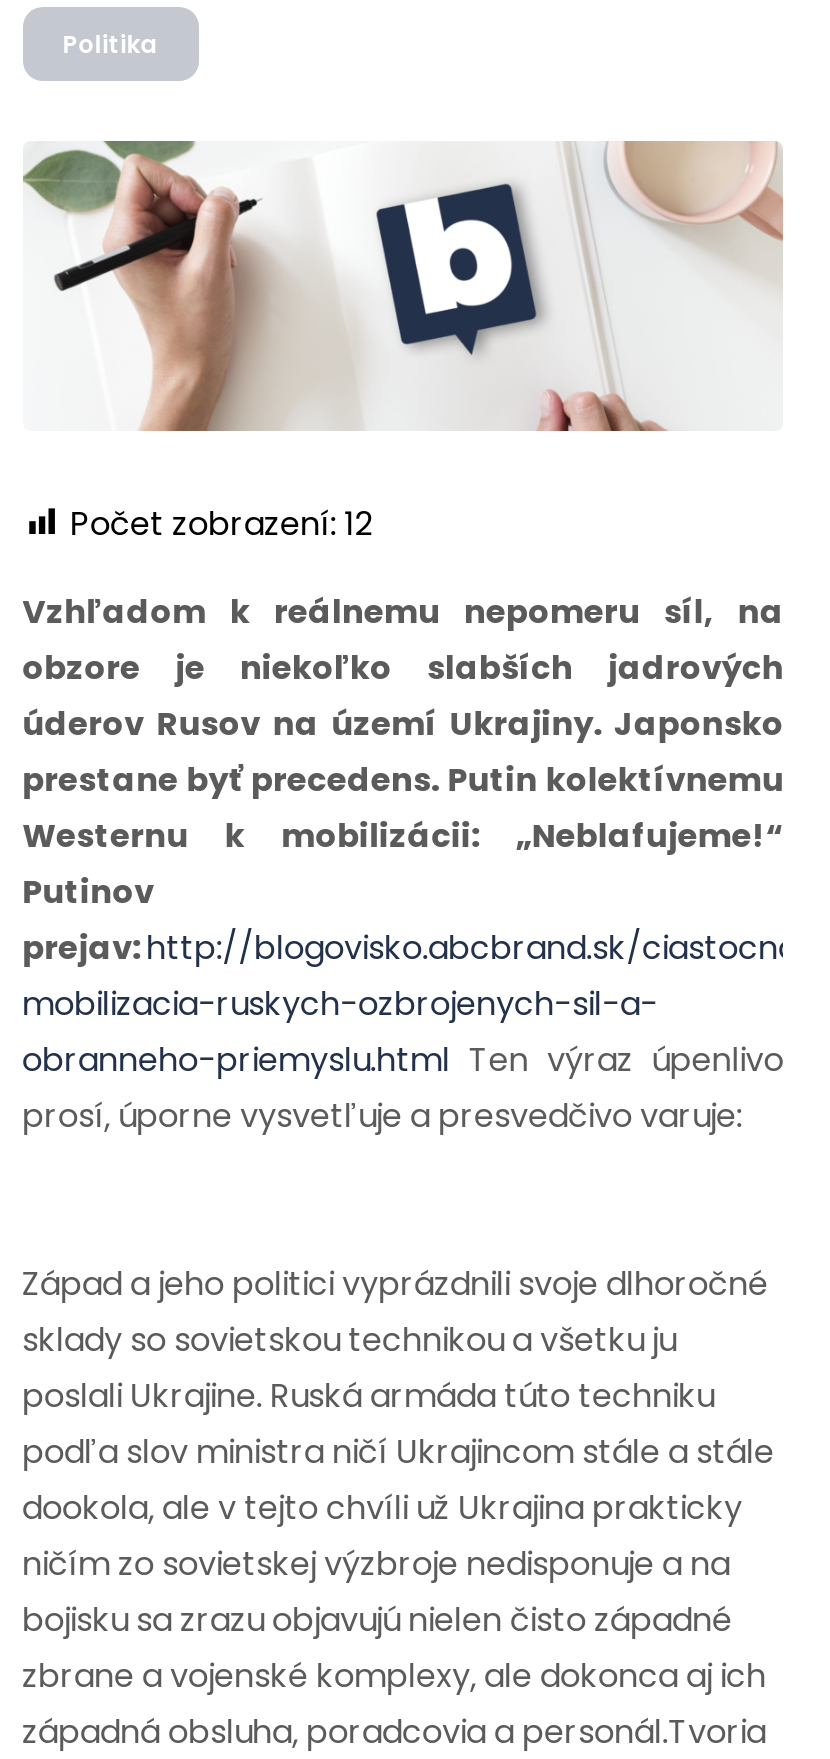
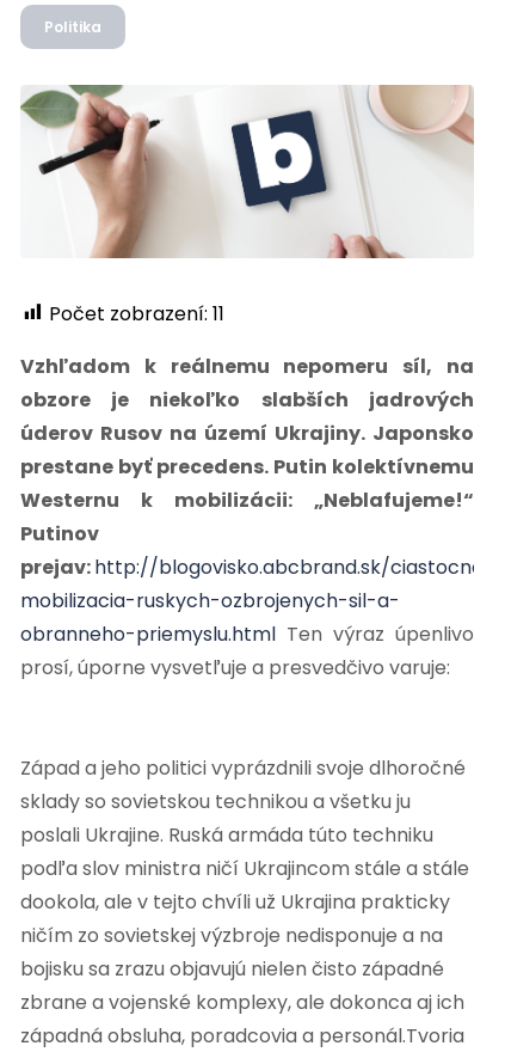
- Počet zobrazení: 12
+ Počet zobrazení: 11
